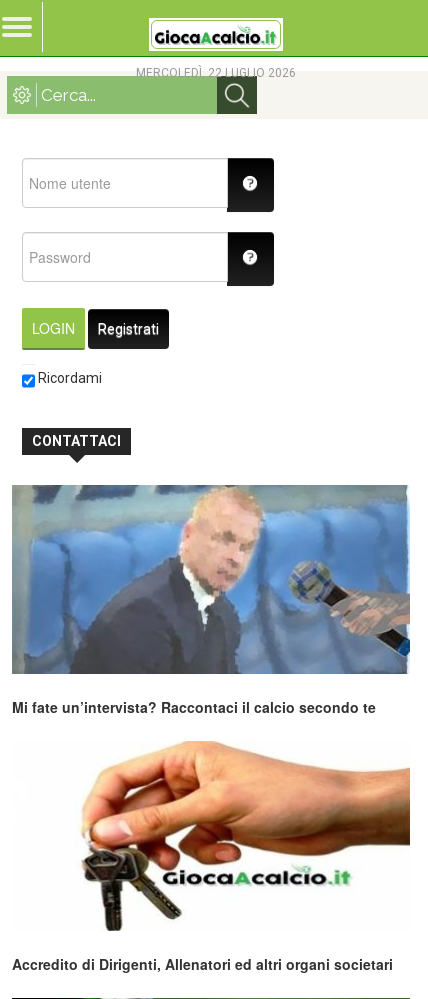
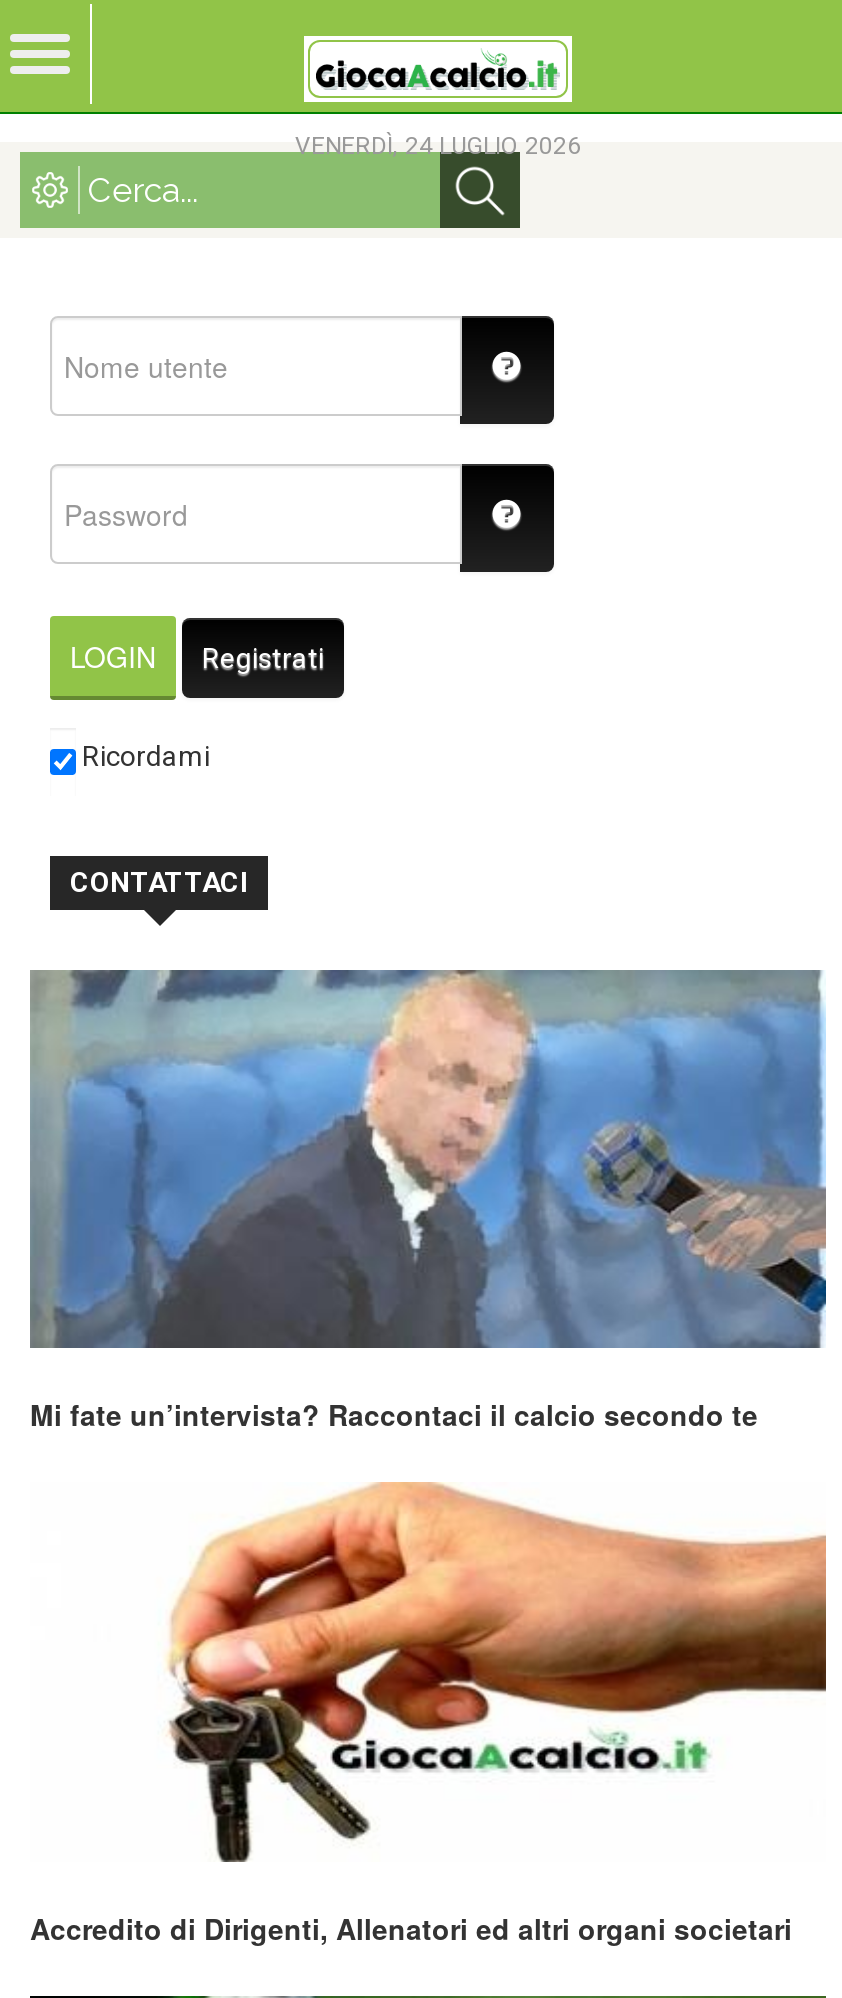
- MERCOLEDÌ, 22 LUGLIO 2026
+ VENERDÌ, 24 LUGLIO 2026
